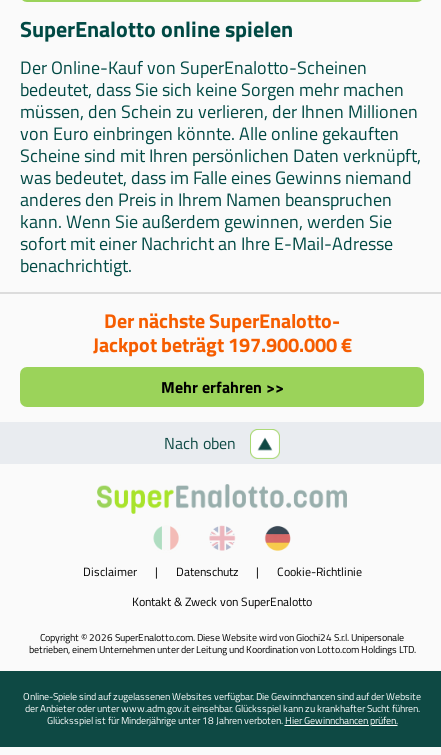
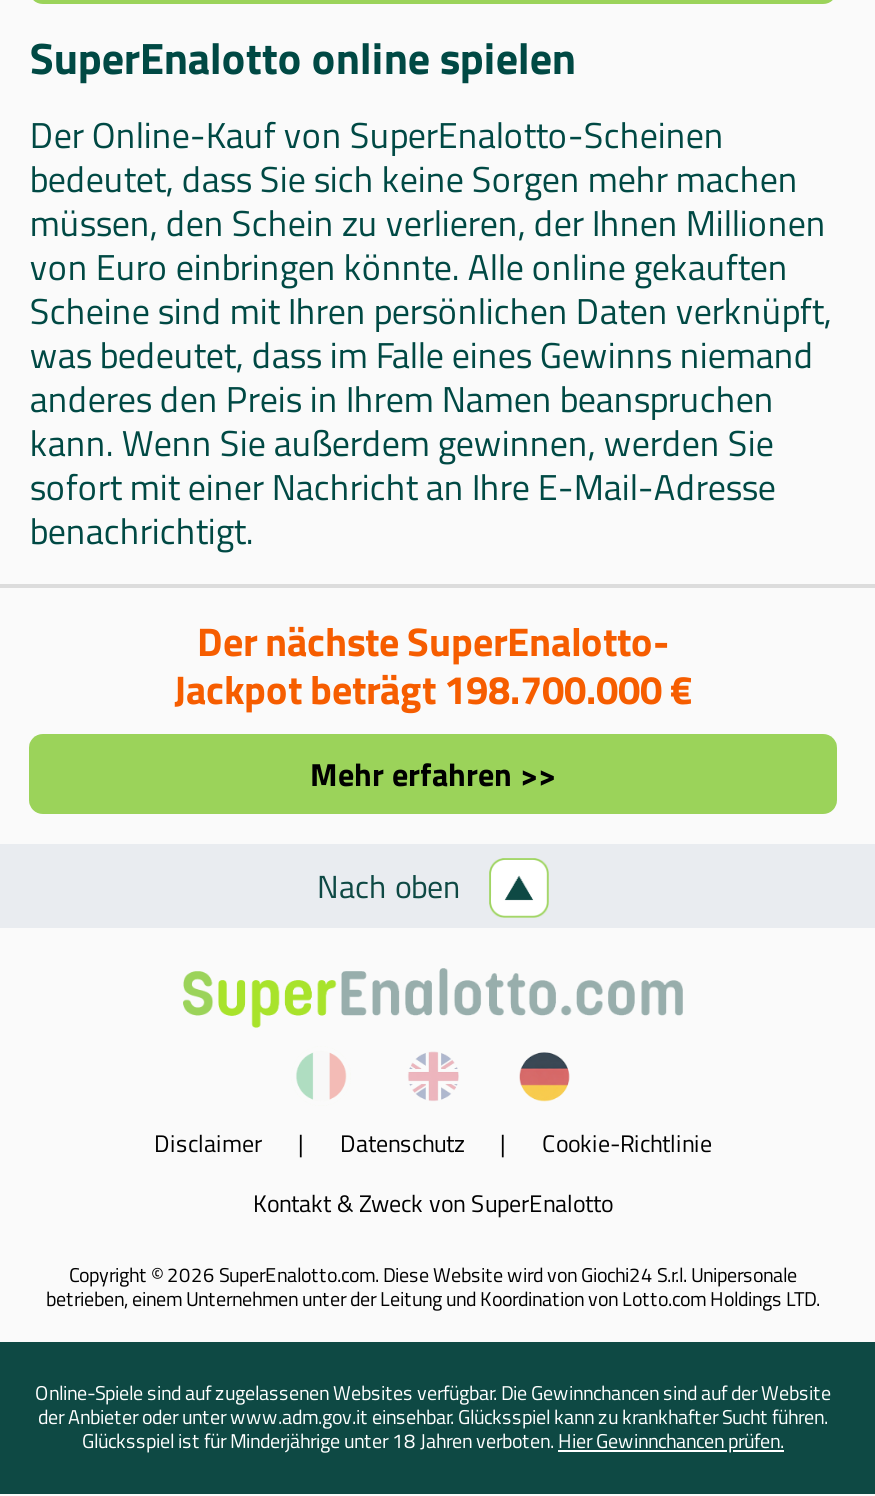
- Jackpot beträgt 197.900.000 €
+ Jackpot beträgt 198.700.000 €
